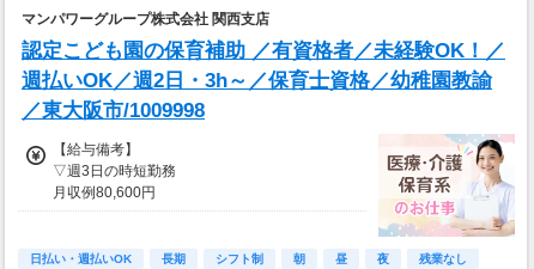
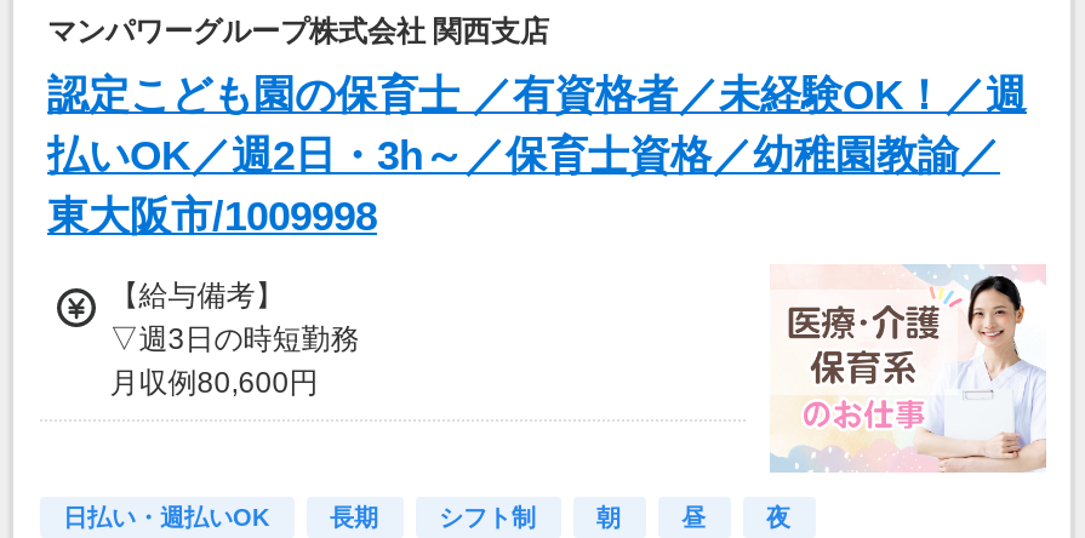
- 認定こども園の保育補助 ／有資格者／未経験OK！／
- 週払いOK／週2日・3h～／保育士資格／幼稚園教諭
- ／東大阪市/1009998
+ 認定こども園の保育士 ／有資格者／未経験OK！／週
+ 払いOK／週2日・3h～／保育士資格／幼稚園教諭／
+ 東大阪市/1009998

- 残業なし
